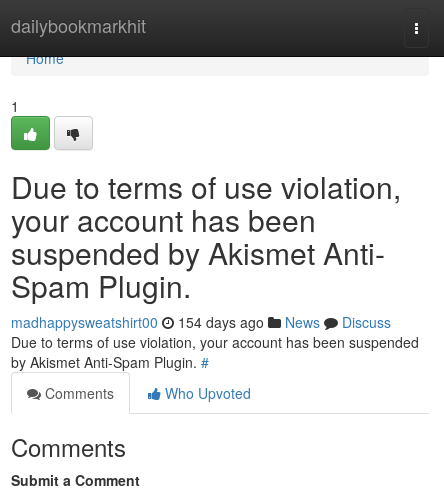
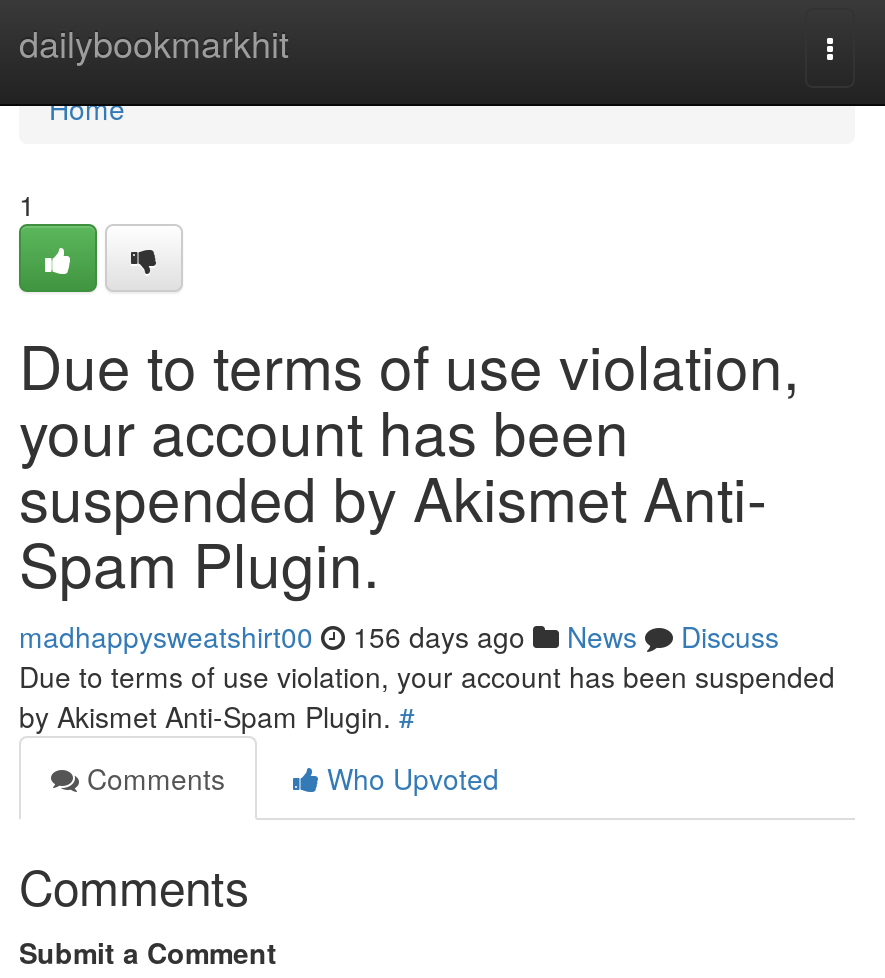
- madhappysweatshirt00 154 days ago News Discuss
+ madhappysweatshirt00 156 days ago News Discuss
